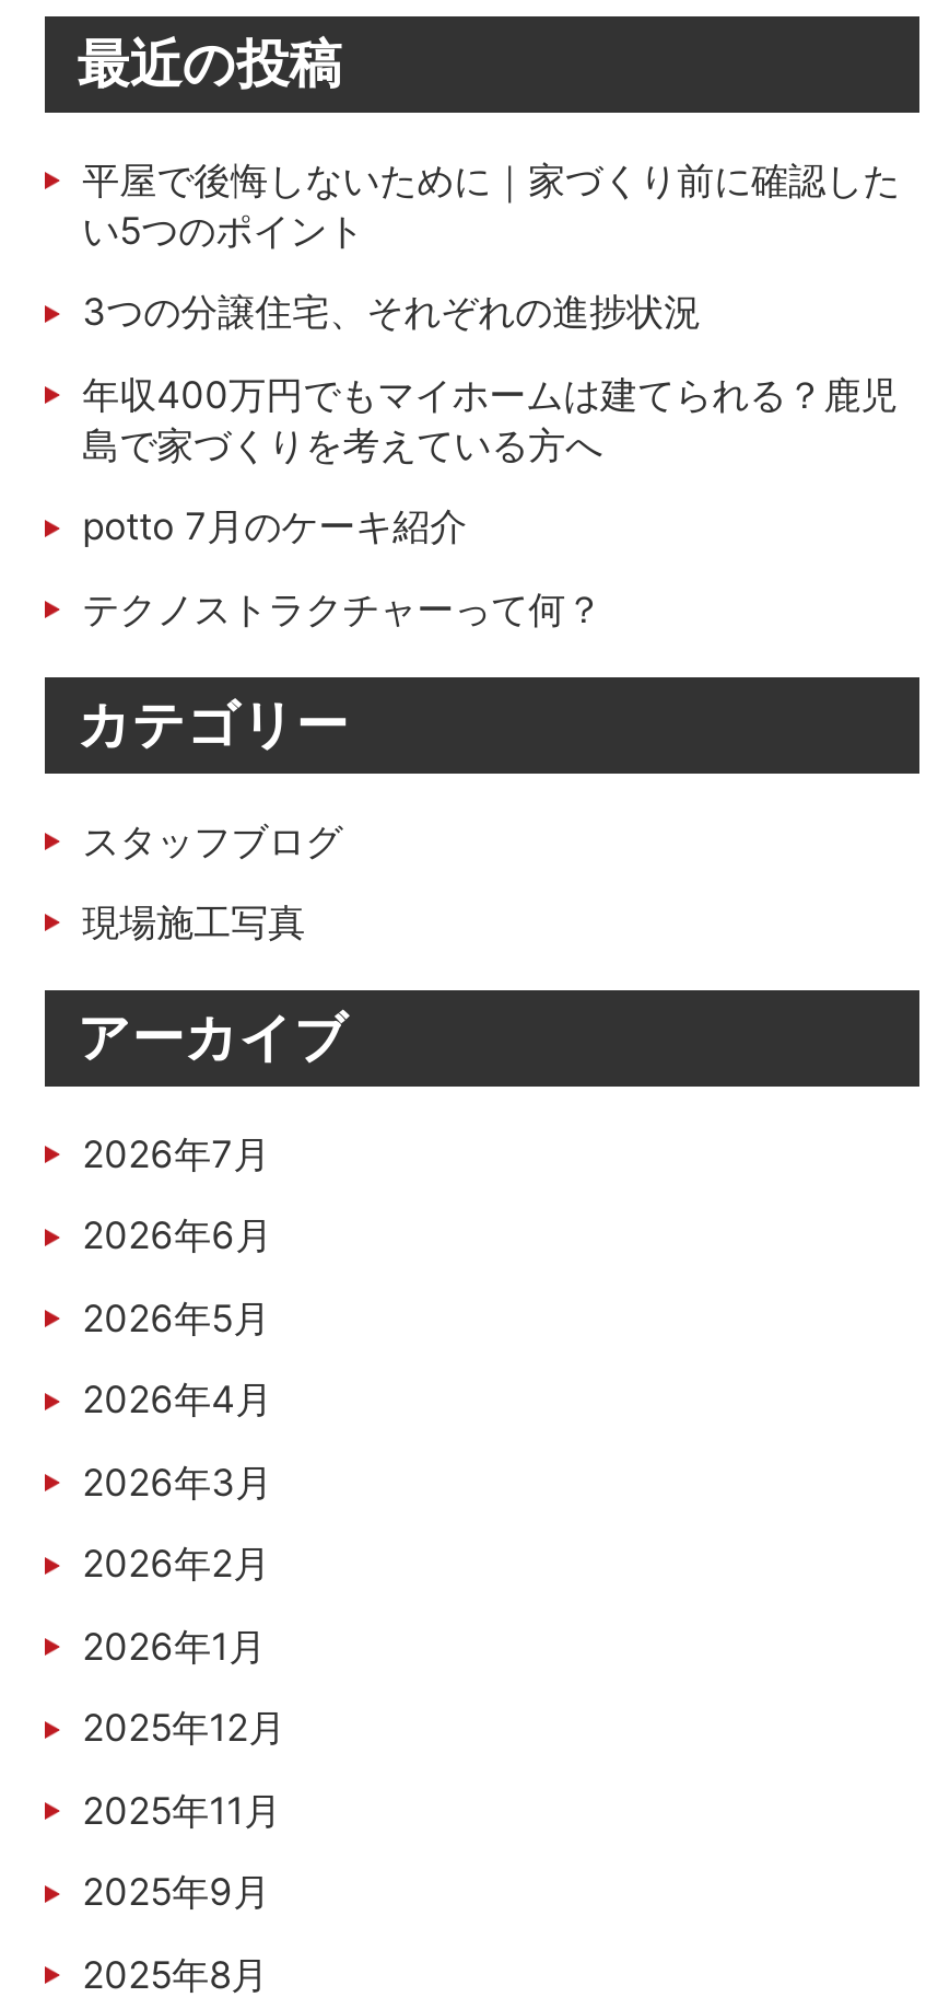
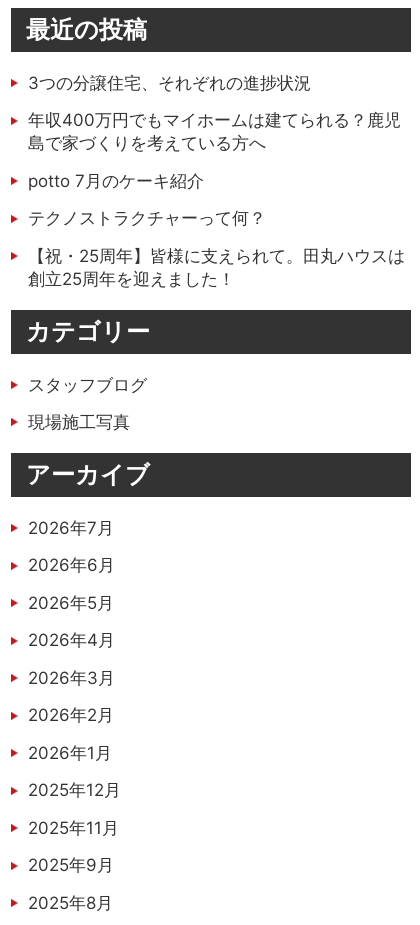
- 平屋で後悔しないために｜家づくり前に確認した
- い5つのポイント

moved up: 3つの分譲住宅、それぞれの進捗状況 | 年収400万円でもマイホームは建てられる？鹿児 | 島で家づくりを考えている方へ | potto 7月のケーキ紹介 | テクノストラクチャーって何？

+ 【祝・25周年】皆様に支えられて。田丸ハウスは
+ 創立25周年を迎えました！
